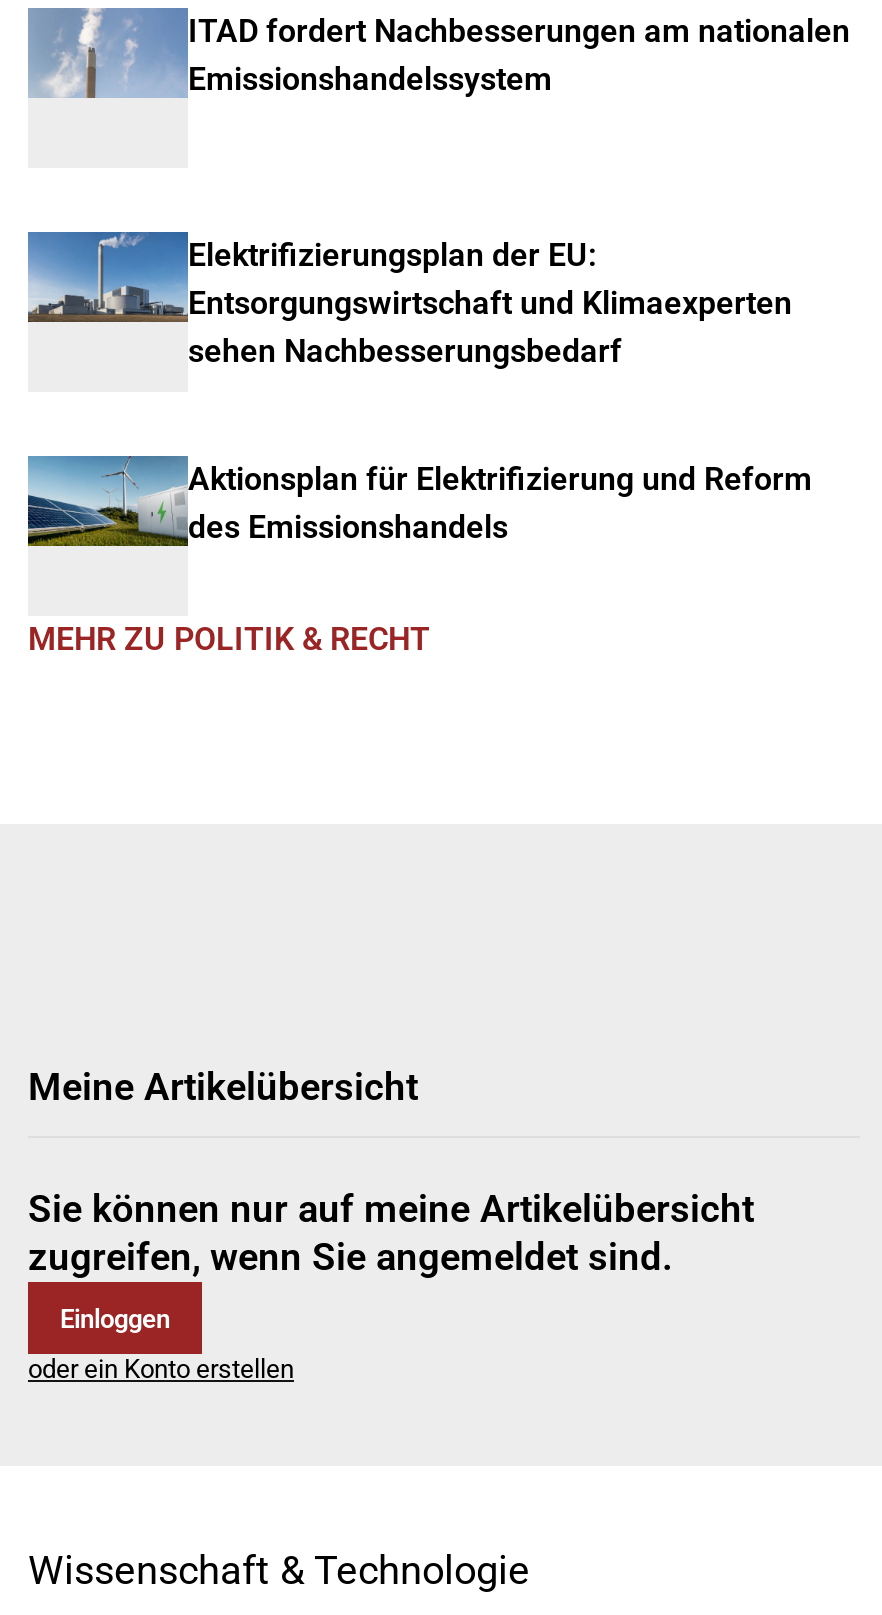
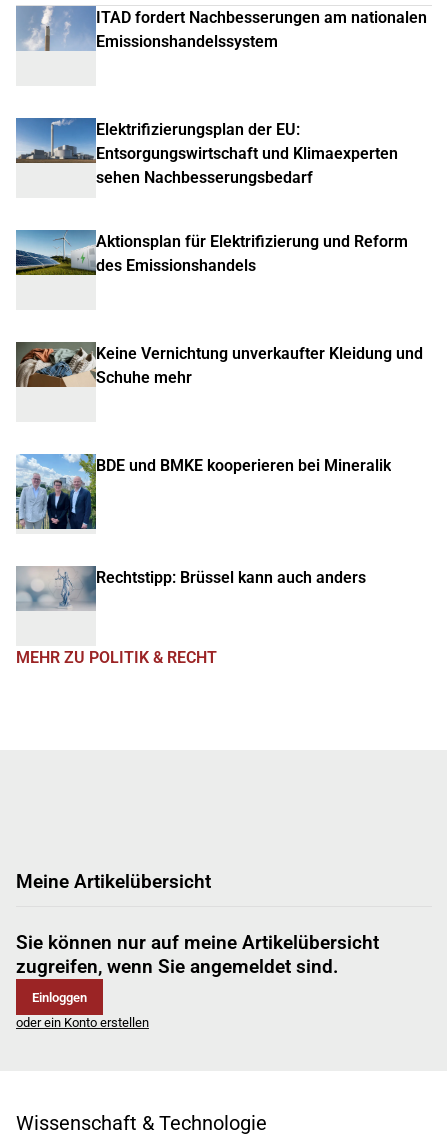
+ [image]
+ Keine Vernichtung unverkaufter Kleidung und
+ Schuhe mehr

+ [image]
+ BDE und BMKE kooperieren bei Mineralik

+ [image]
+ Rechtstipp: Brüssel kann auch anders
